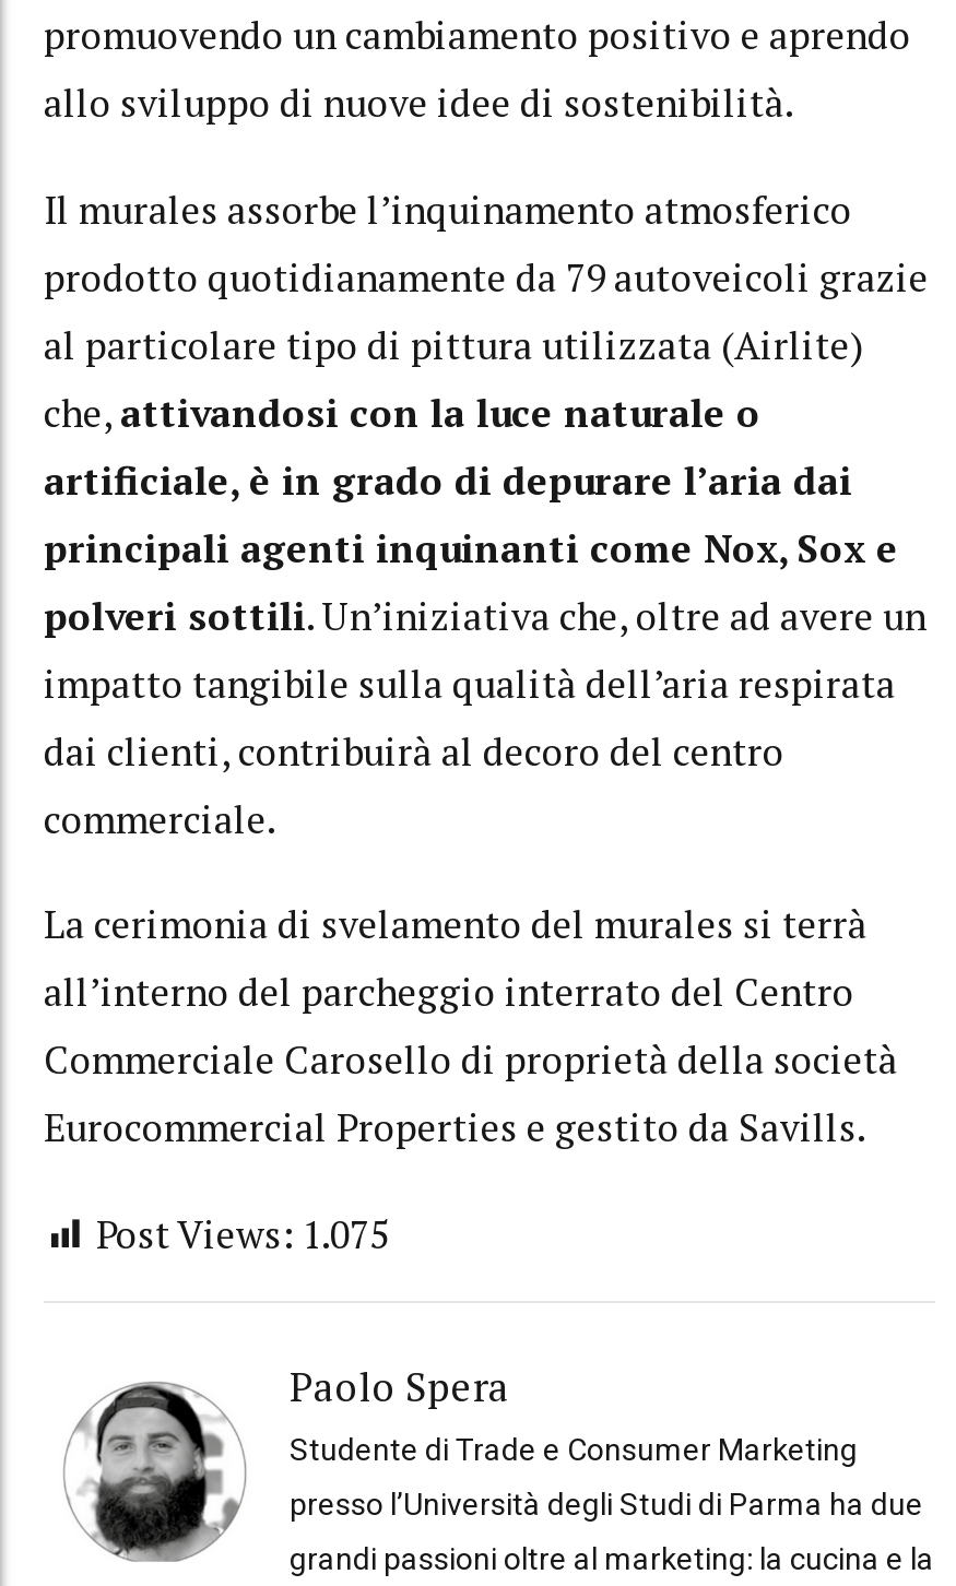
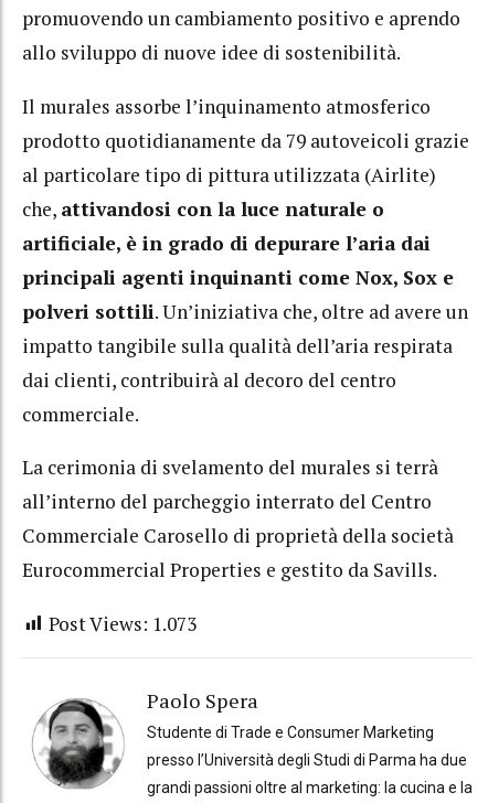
- Post Views: 1.075
+ Post Views: 1.073
